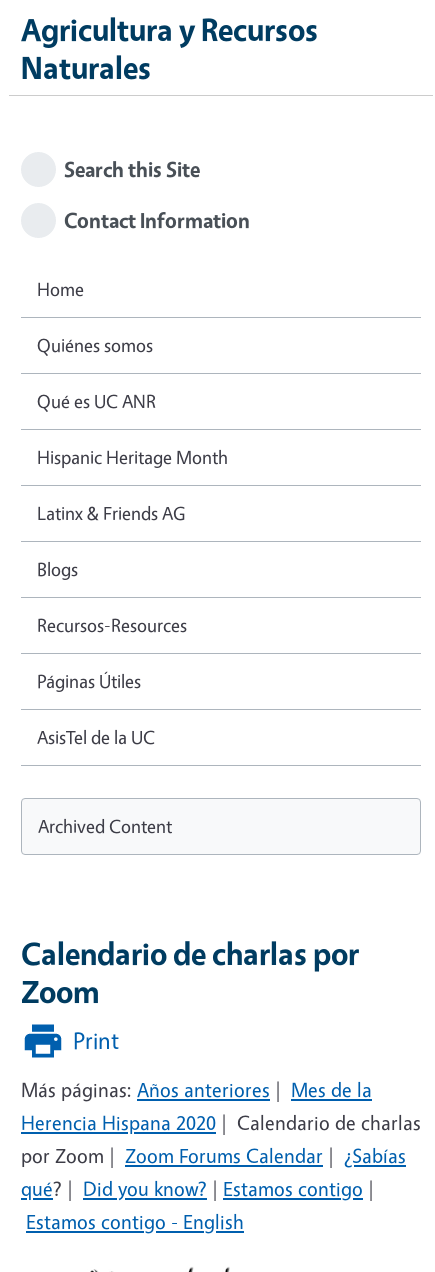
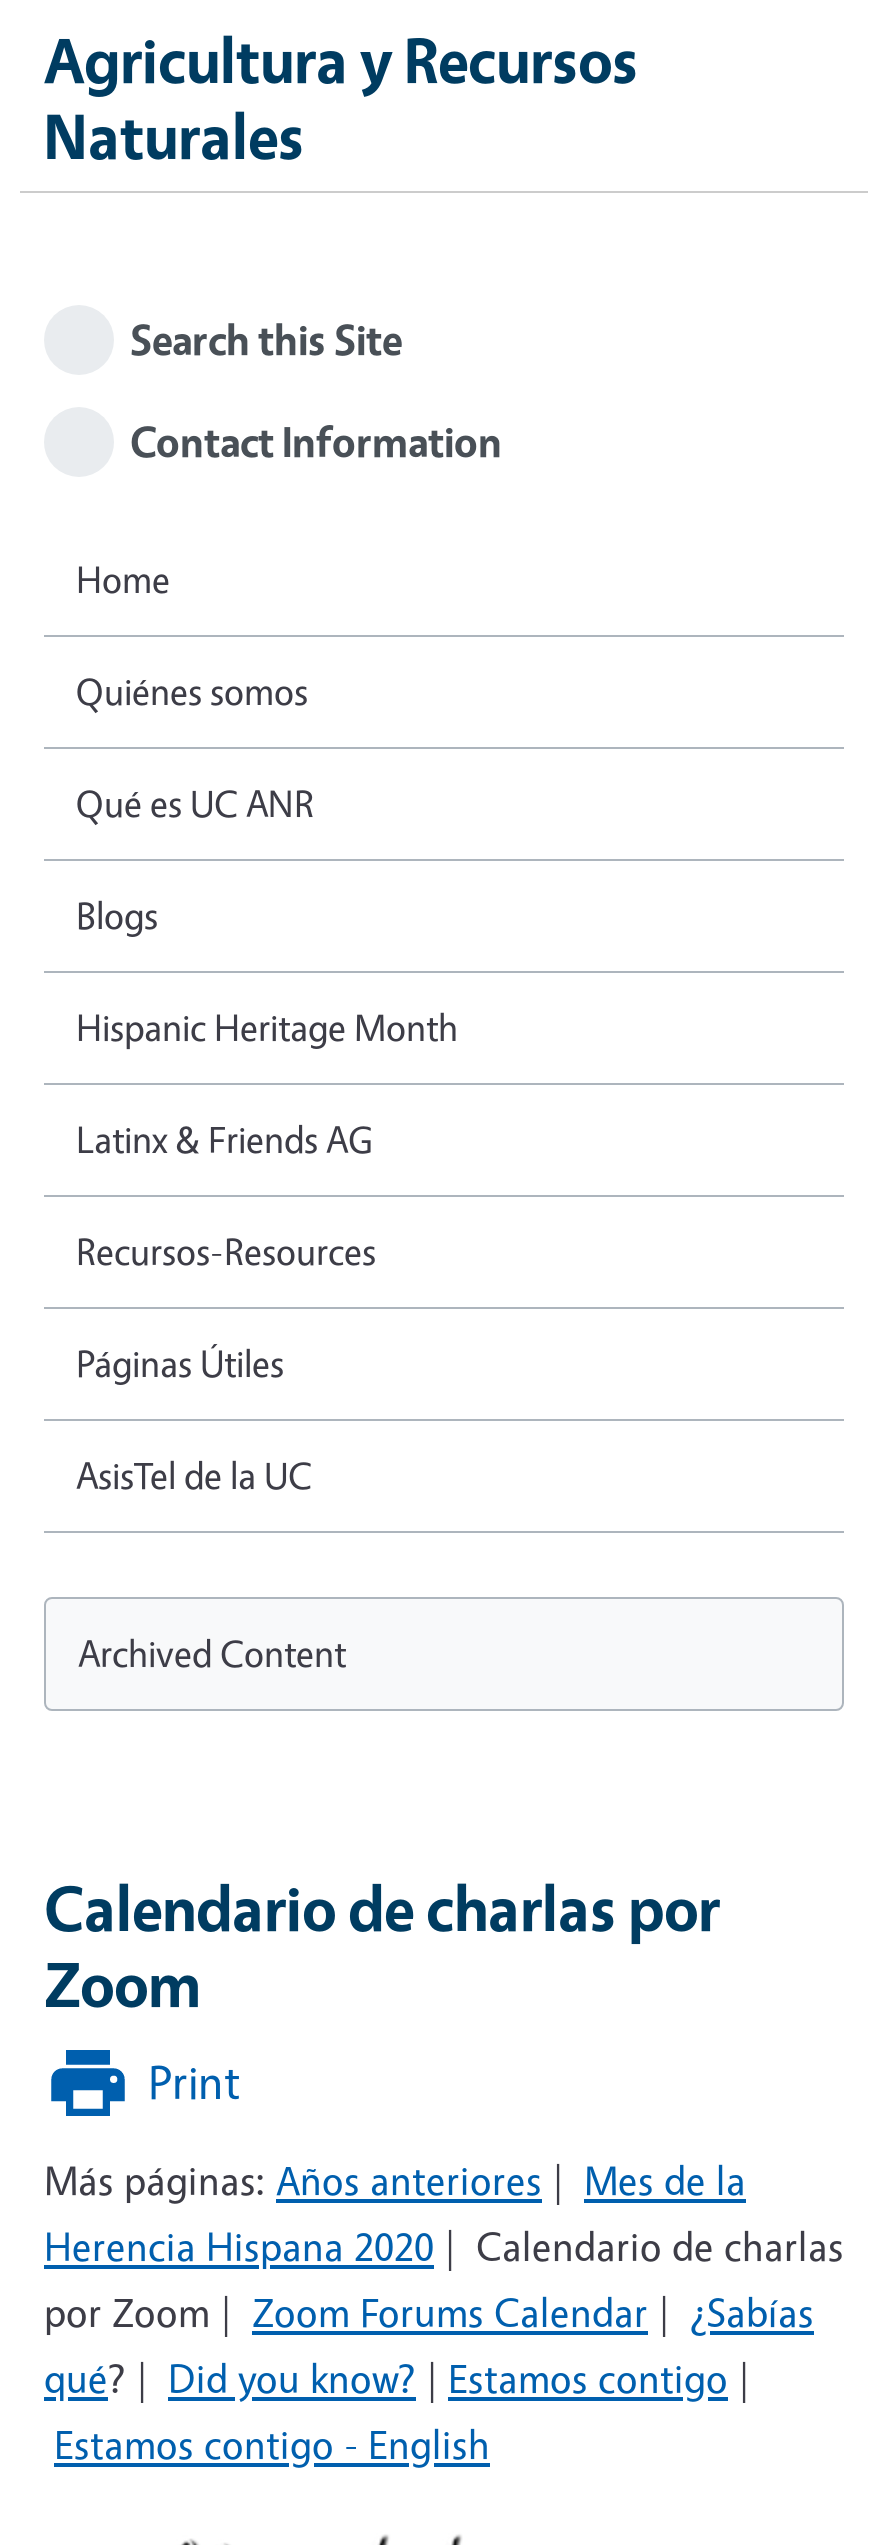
moved down: Hispanic Heritage Month | Latinx & Friends AG

moved up: Blogs
